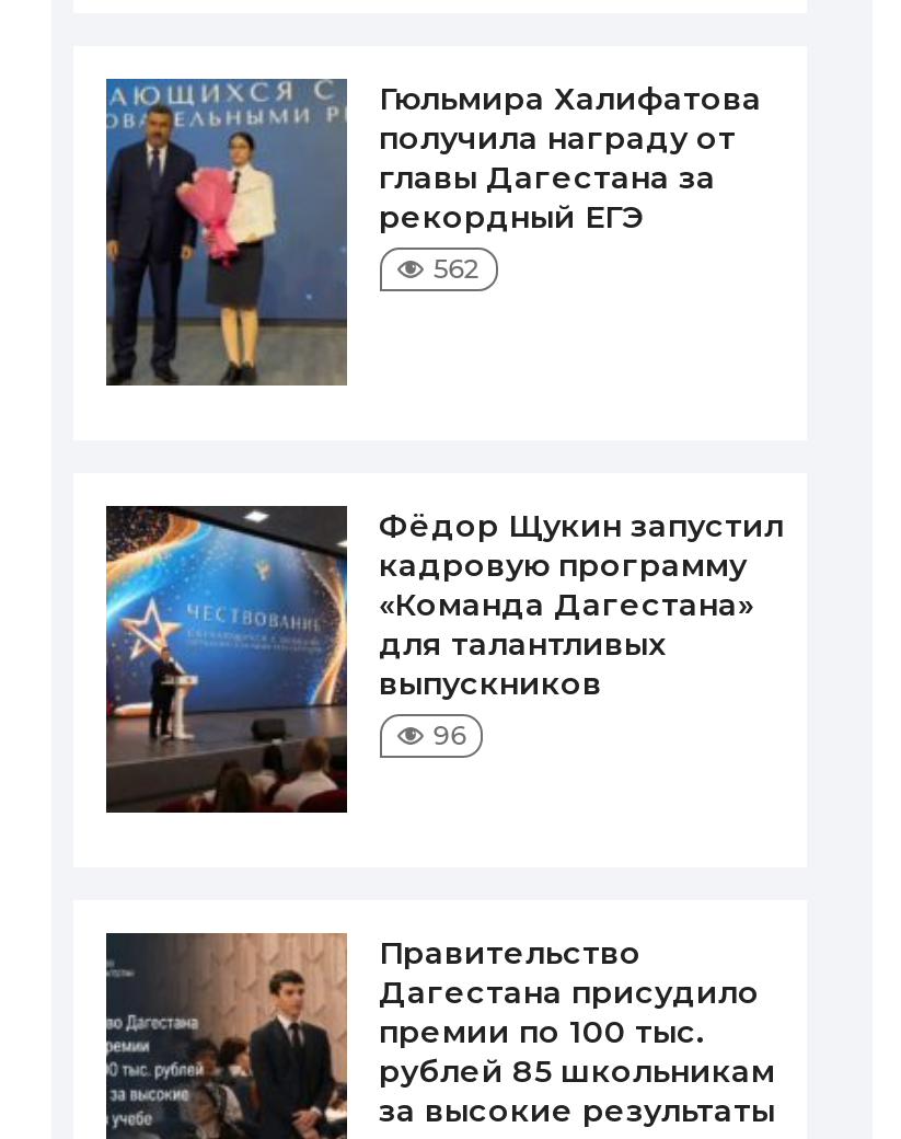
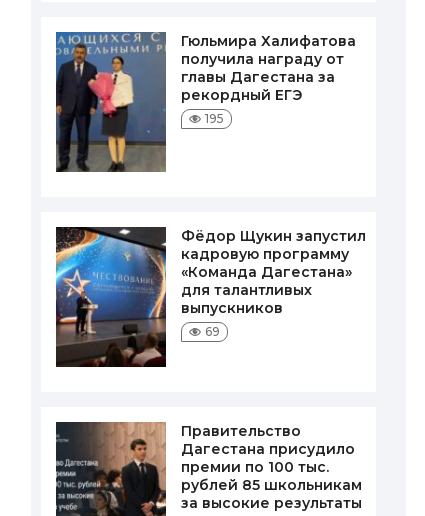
- 562
+ 195

- 96
+ 69
